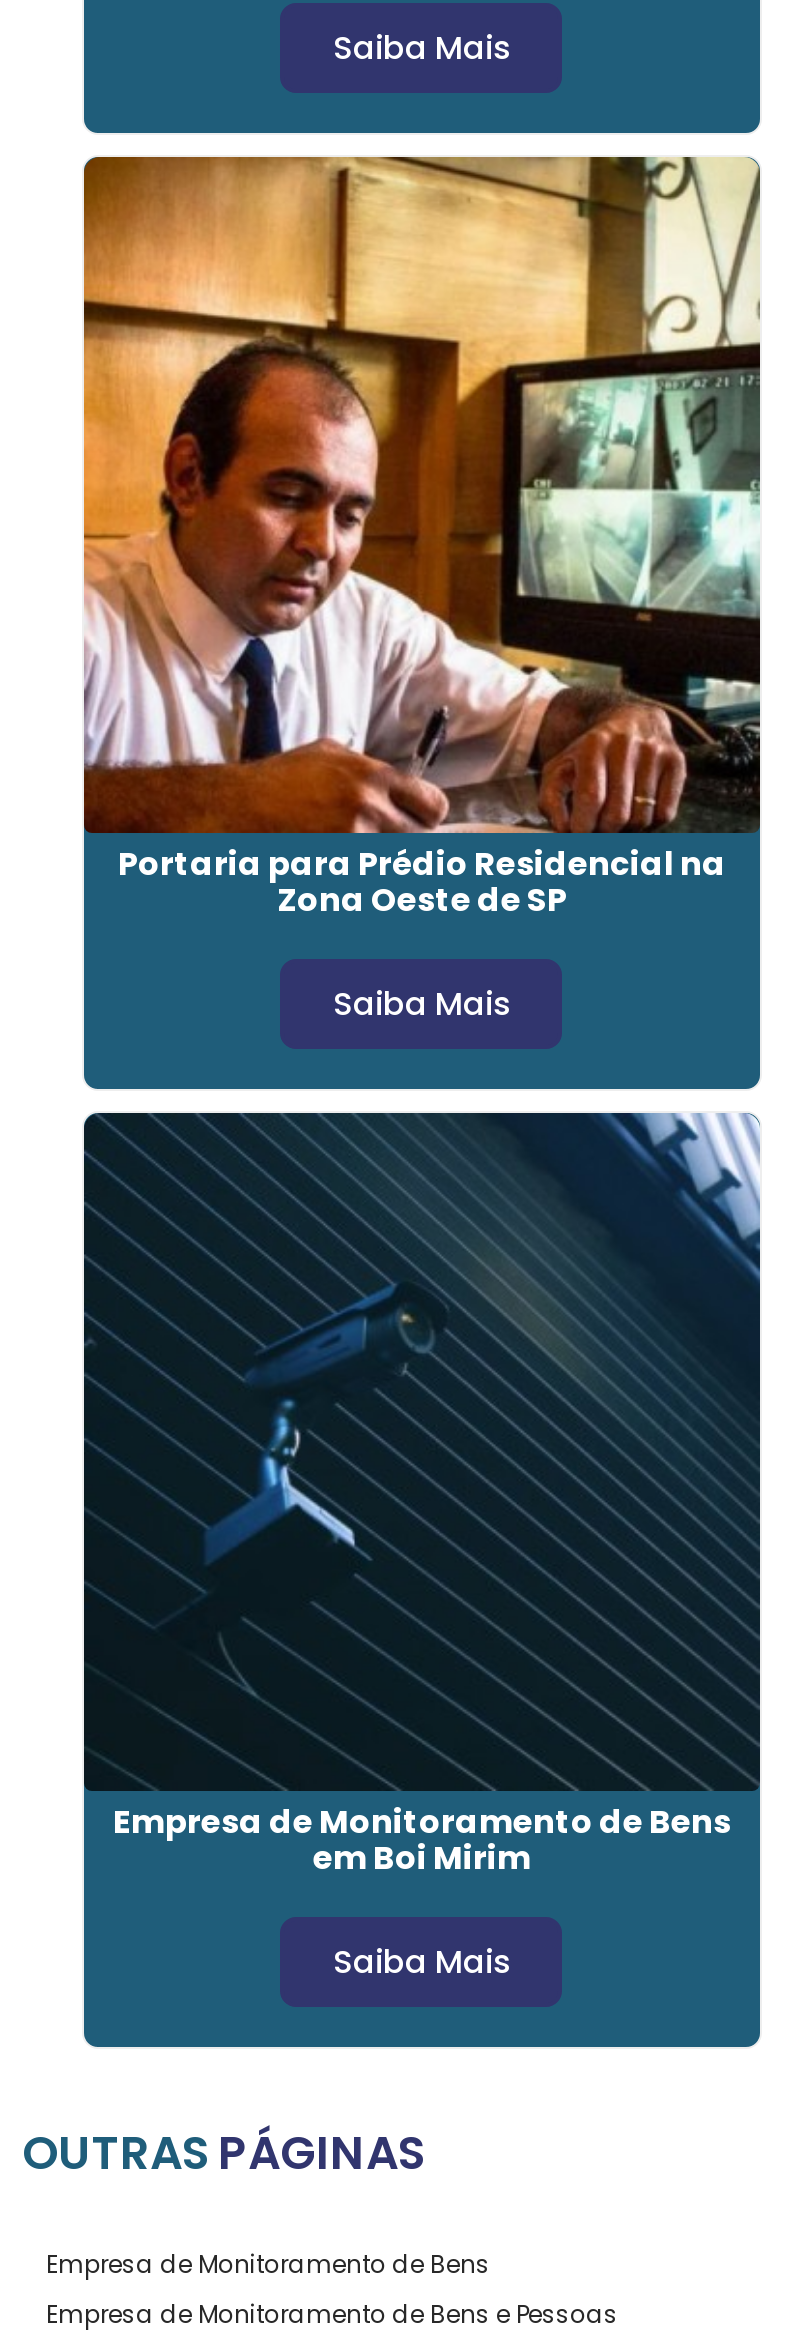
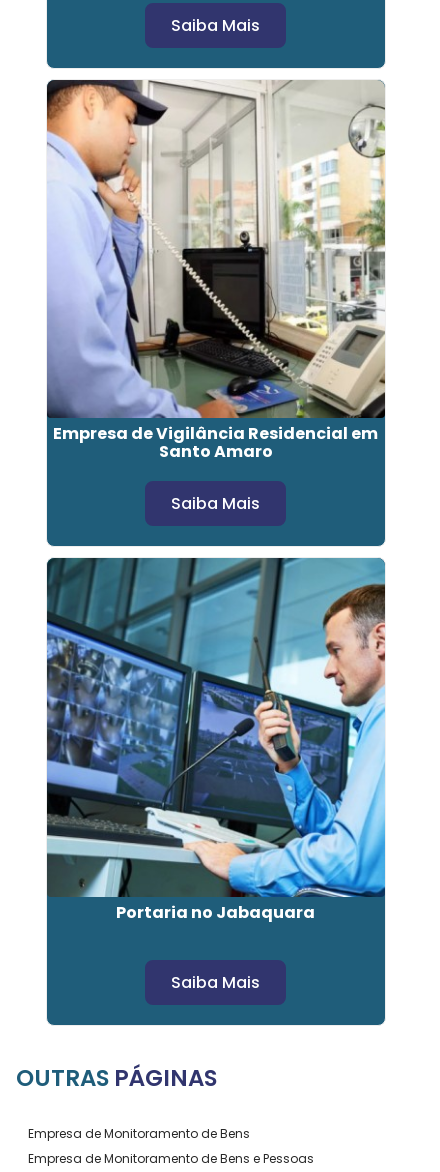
- [image]
- Portaria para Prédio Residencial na
- Zona Oeste de SP
+ [image]
+ Empresa de Vigilância Residencial em
+ Santo Amaro

- [image]
- Empresa de Monitoramento de Bens
- em Boi Mirim
+ [image]
+ Portaria no Jabaquara
